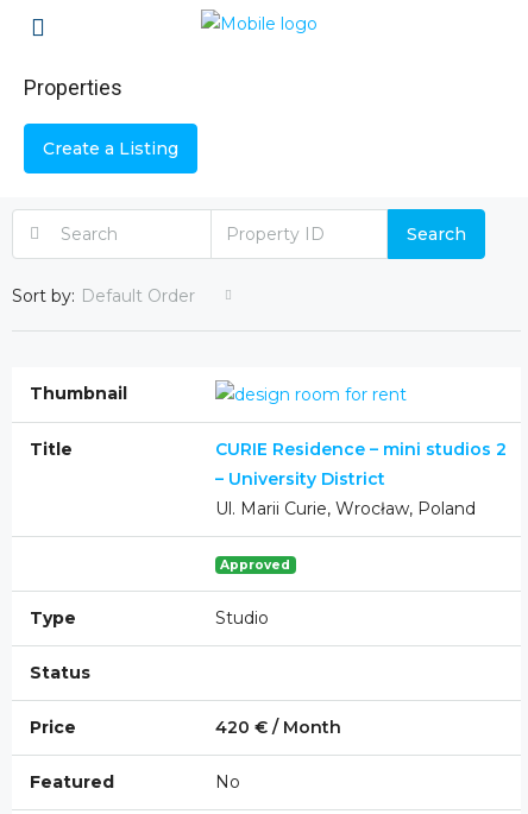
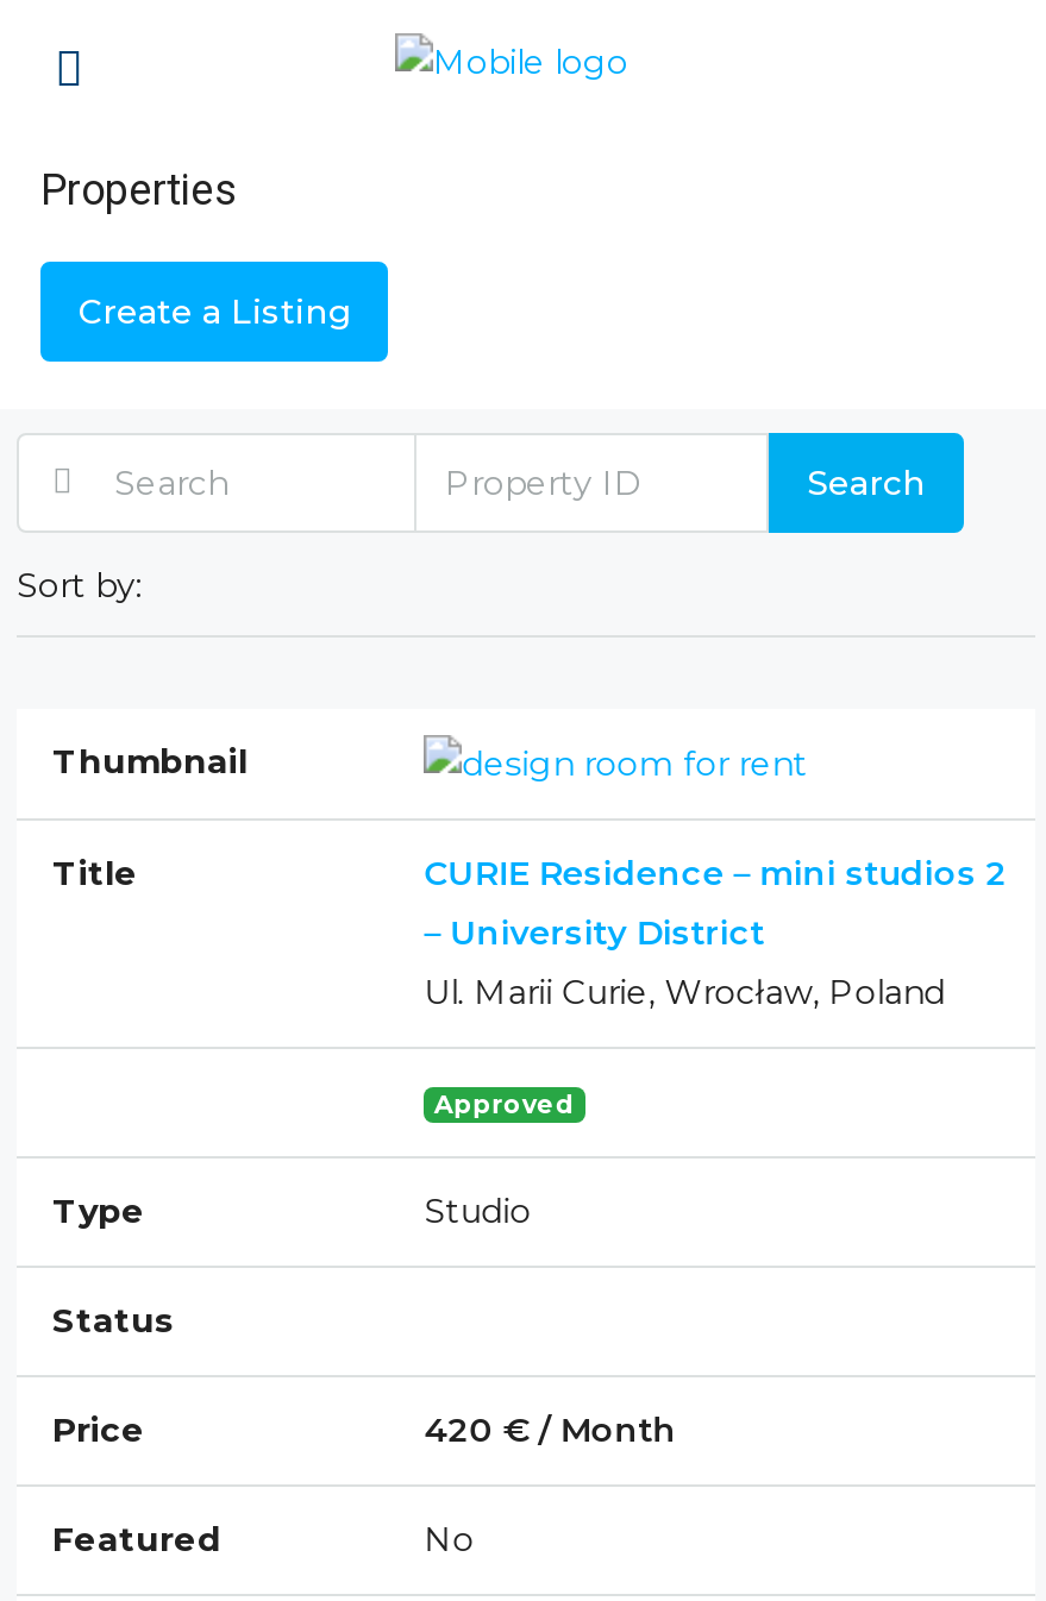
- Sort by: Default Order
+ Sort by:
